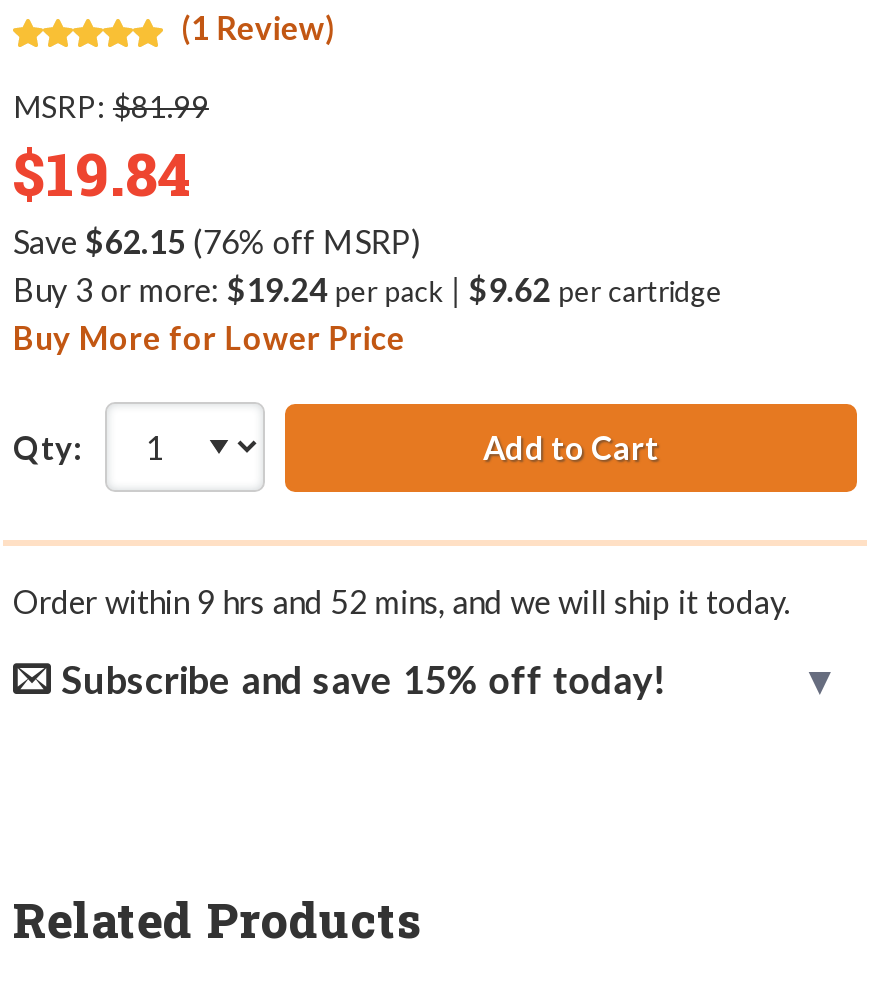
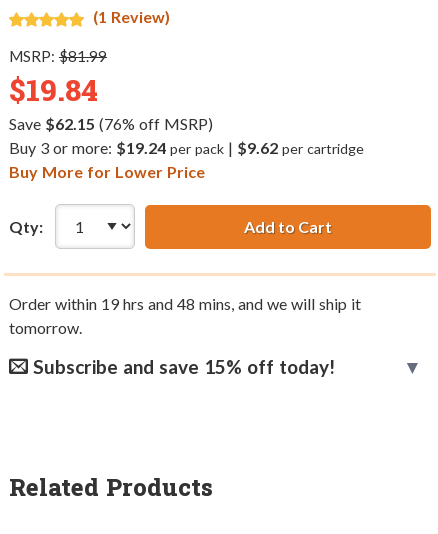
- Order within 9 hrs and 52 mins, and we will ship it today.
+ Order within 19 hrs and 48 mins, and we will ship it
+ tomorrow.
